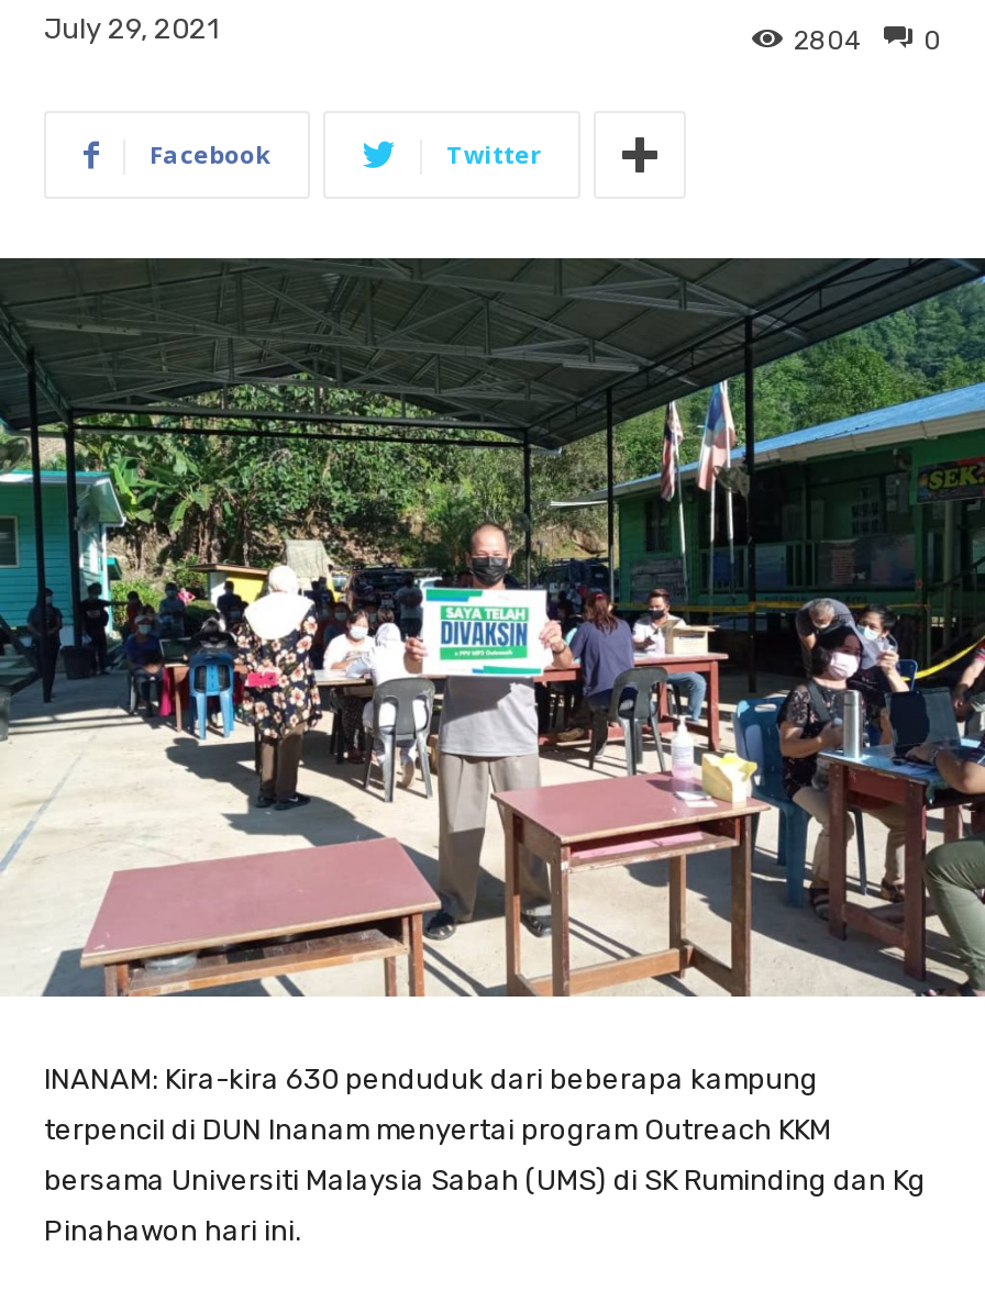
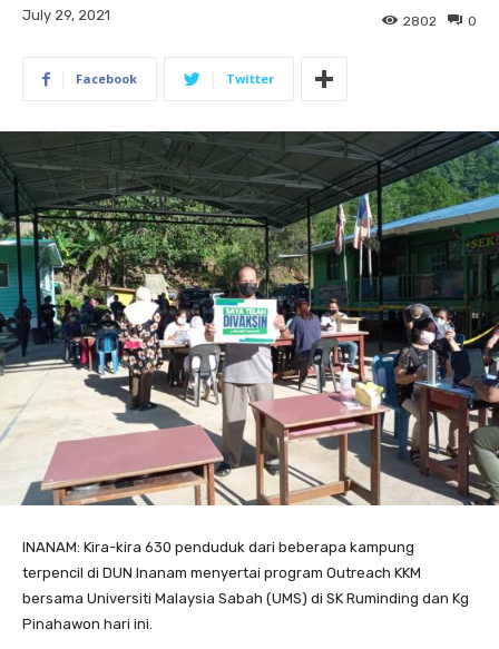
- 2804
+ 2802
